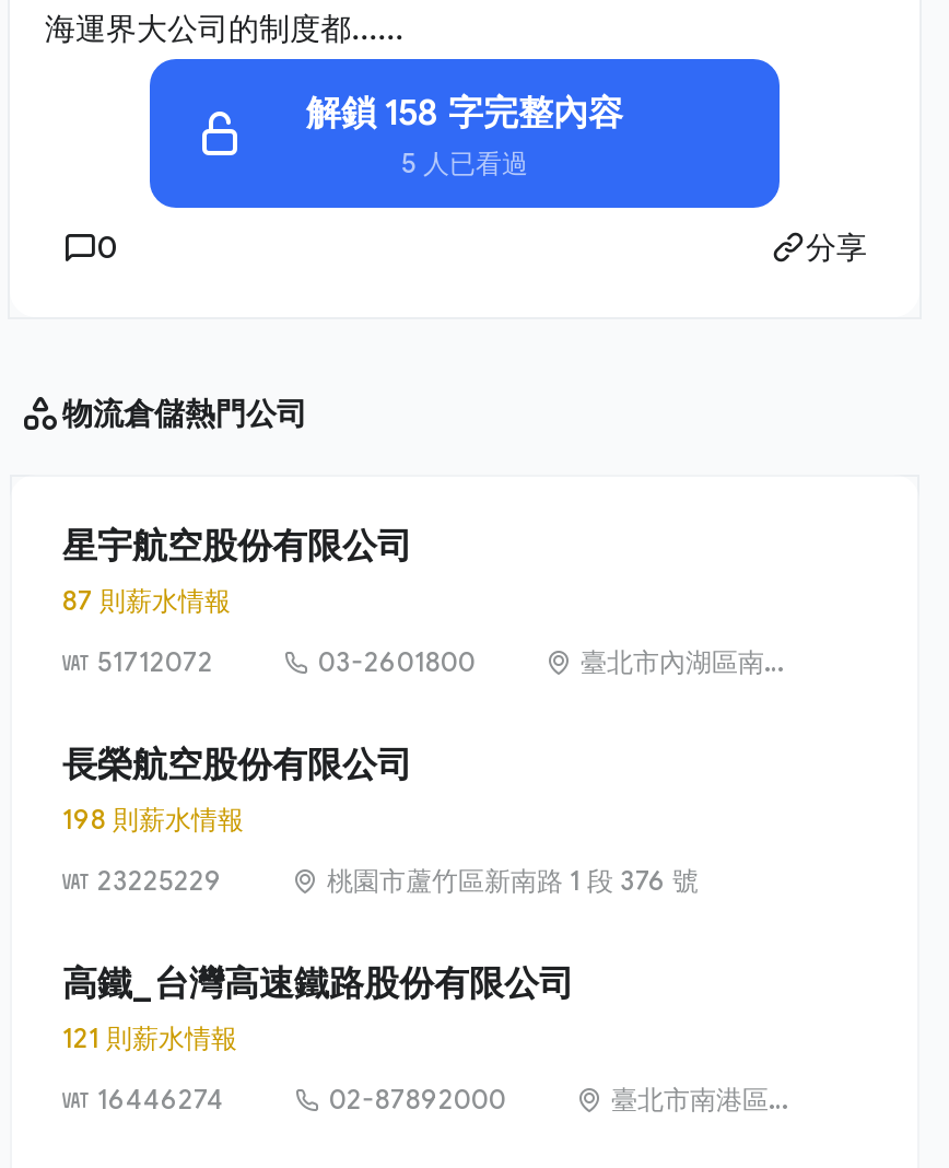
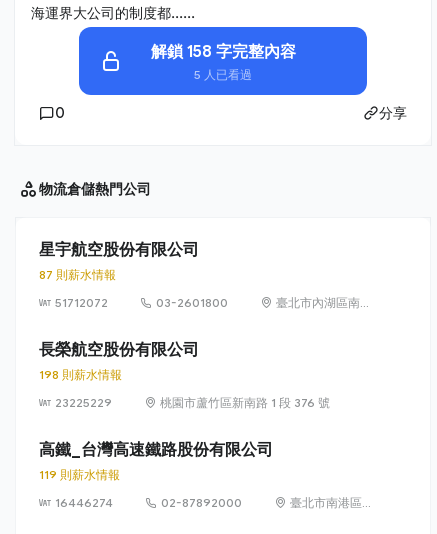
- 121 則薪水情報
+ 119 則薪水情報
